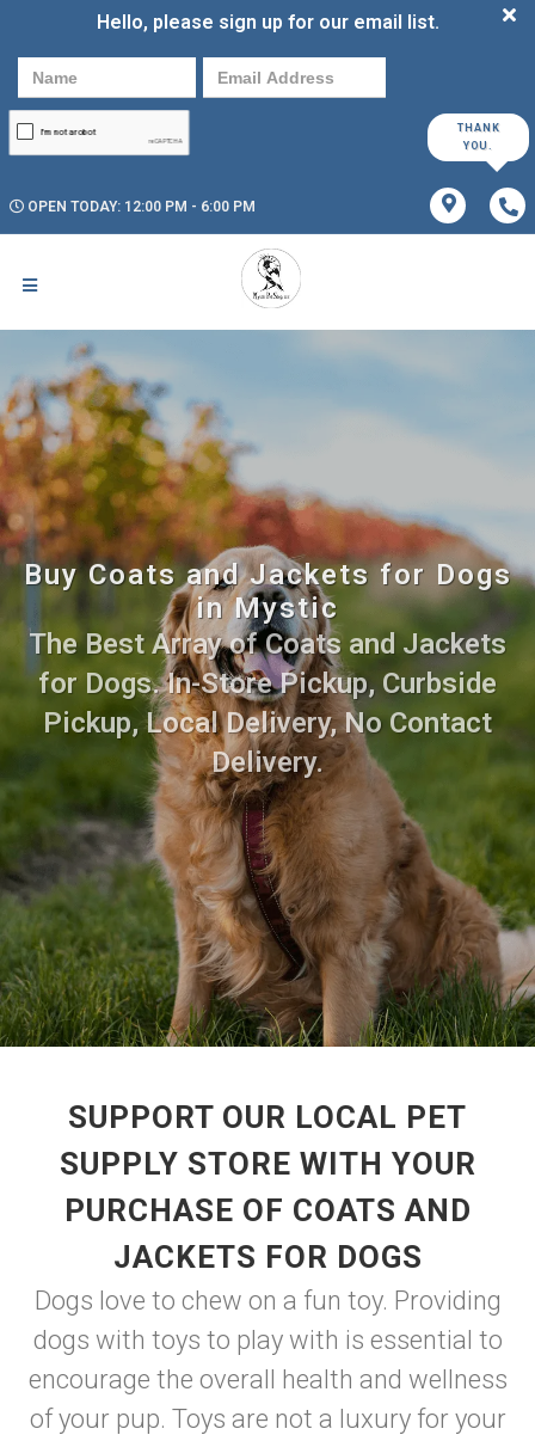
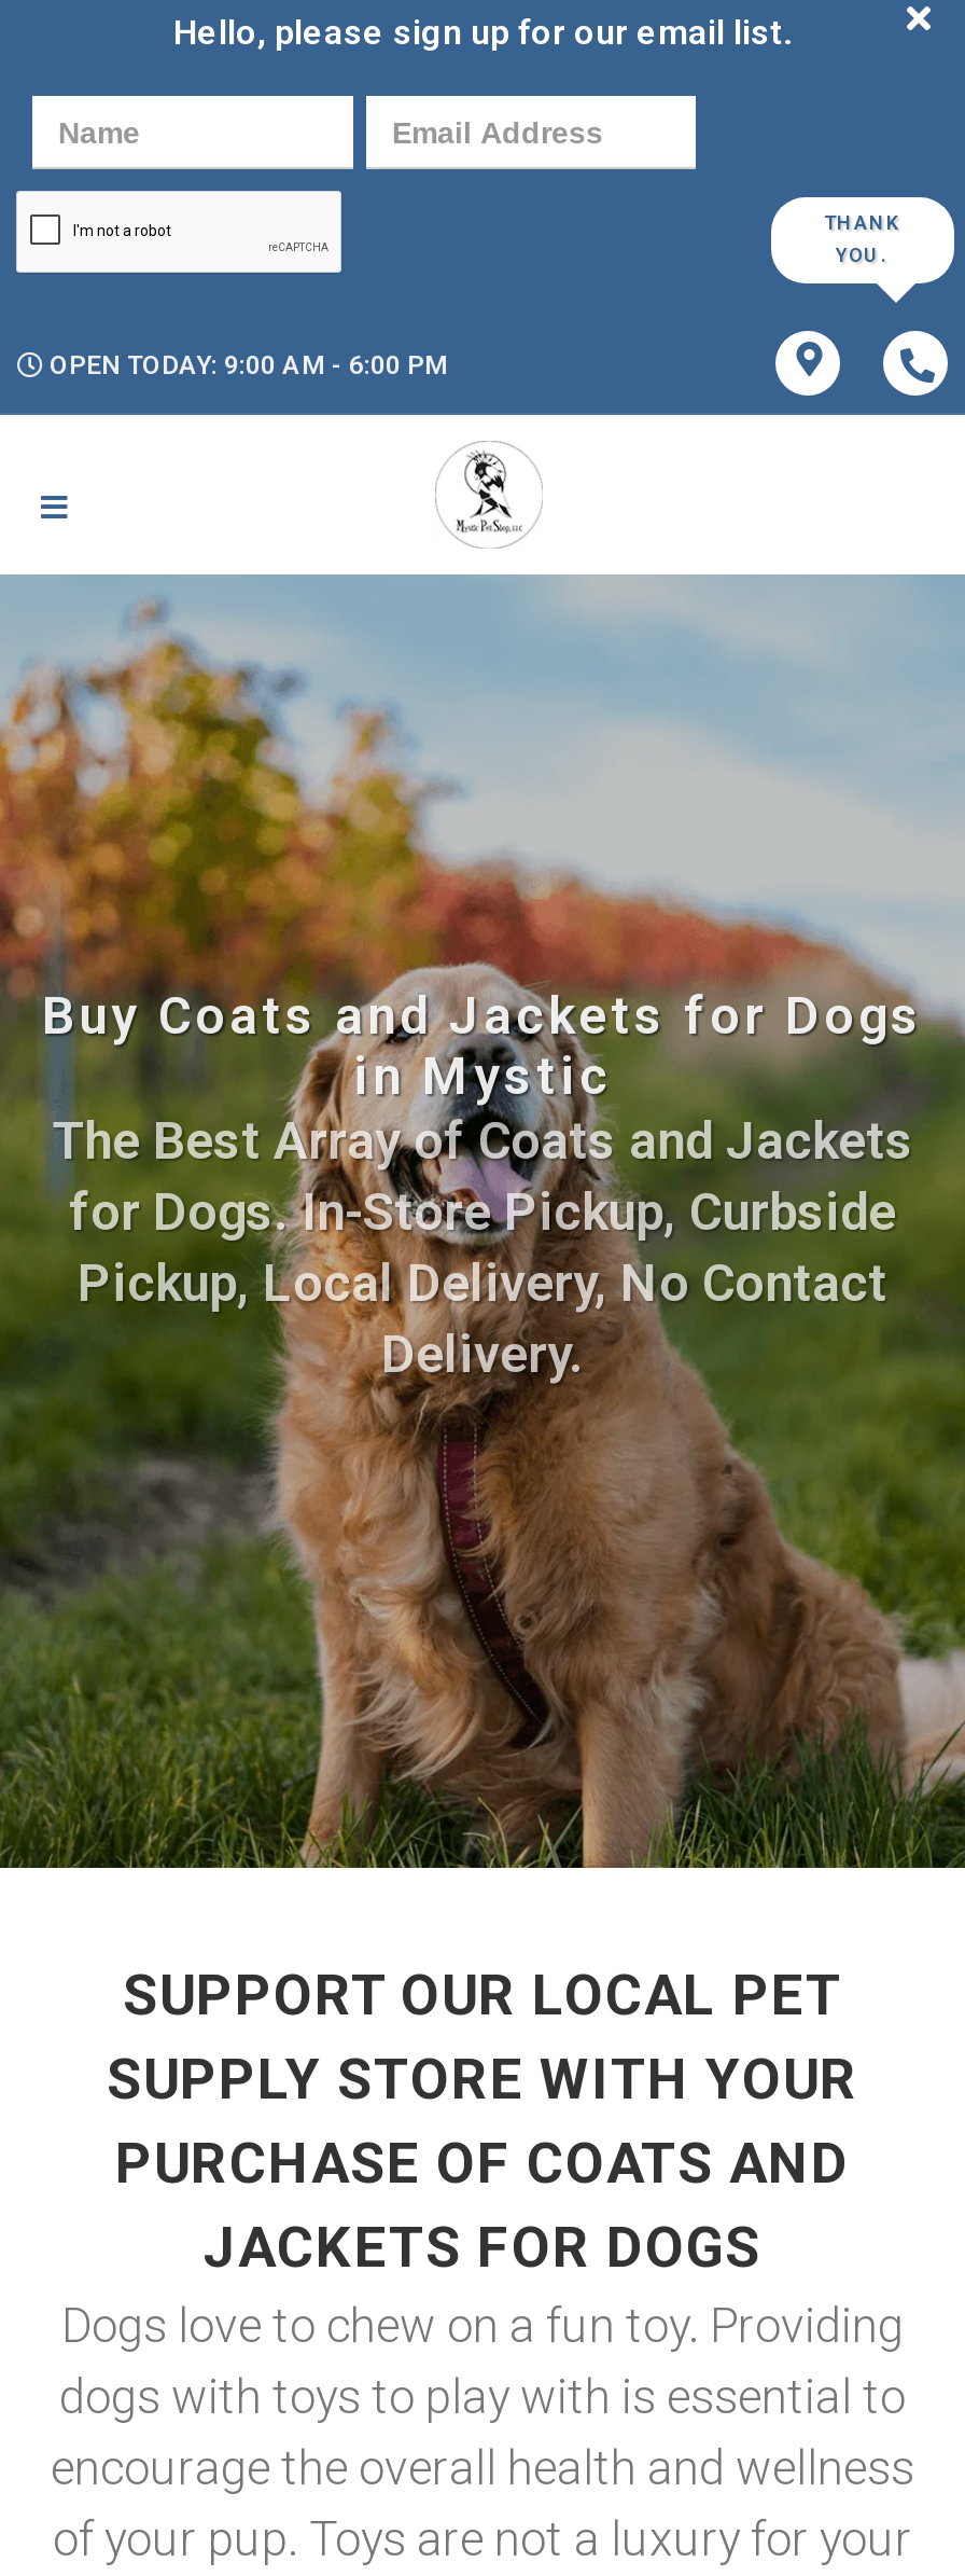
- OPEN TODAY: 12:00 PM - 6:00 PM
+ OPEN TODAY: 9:00 AM - 6:00 PM
